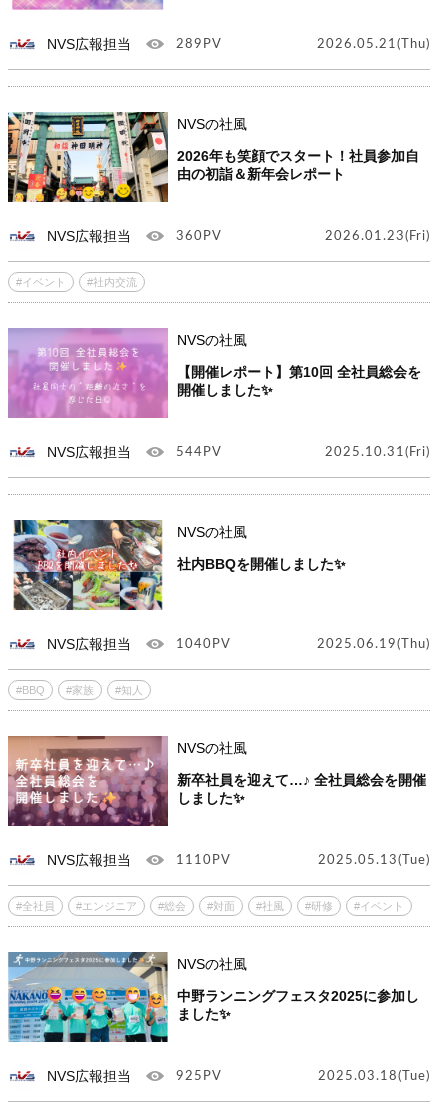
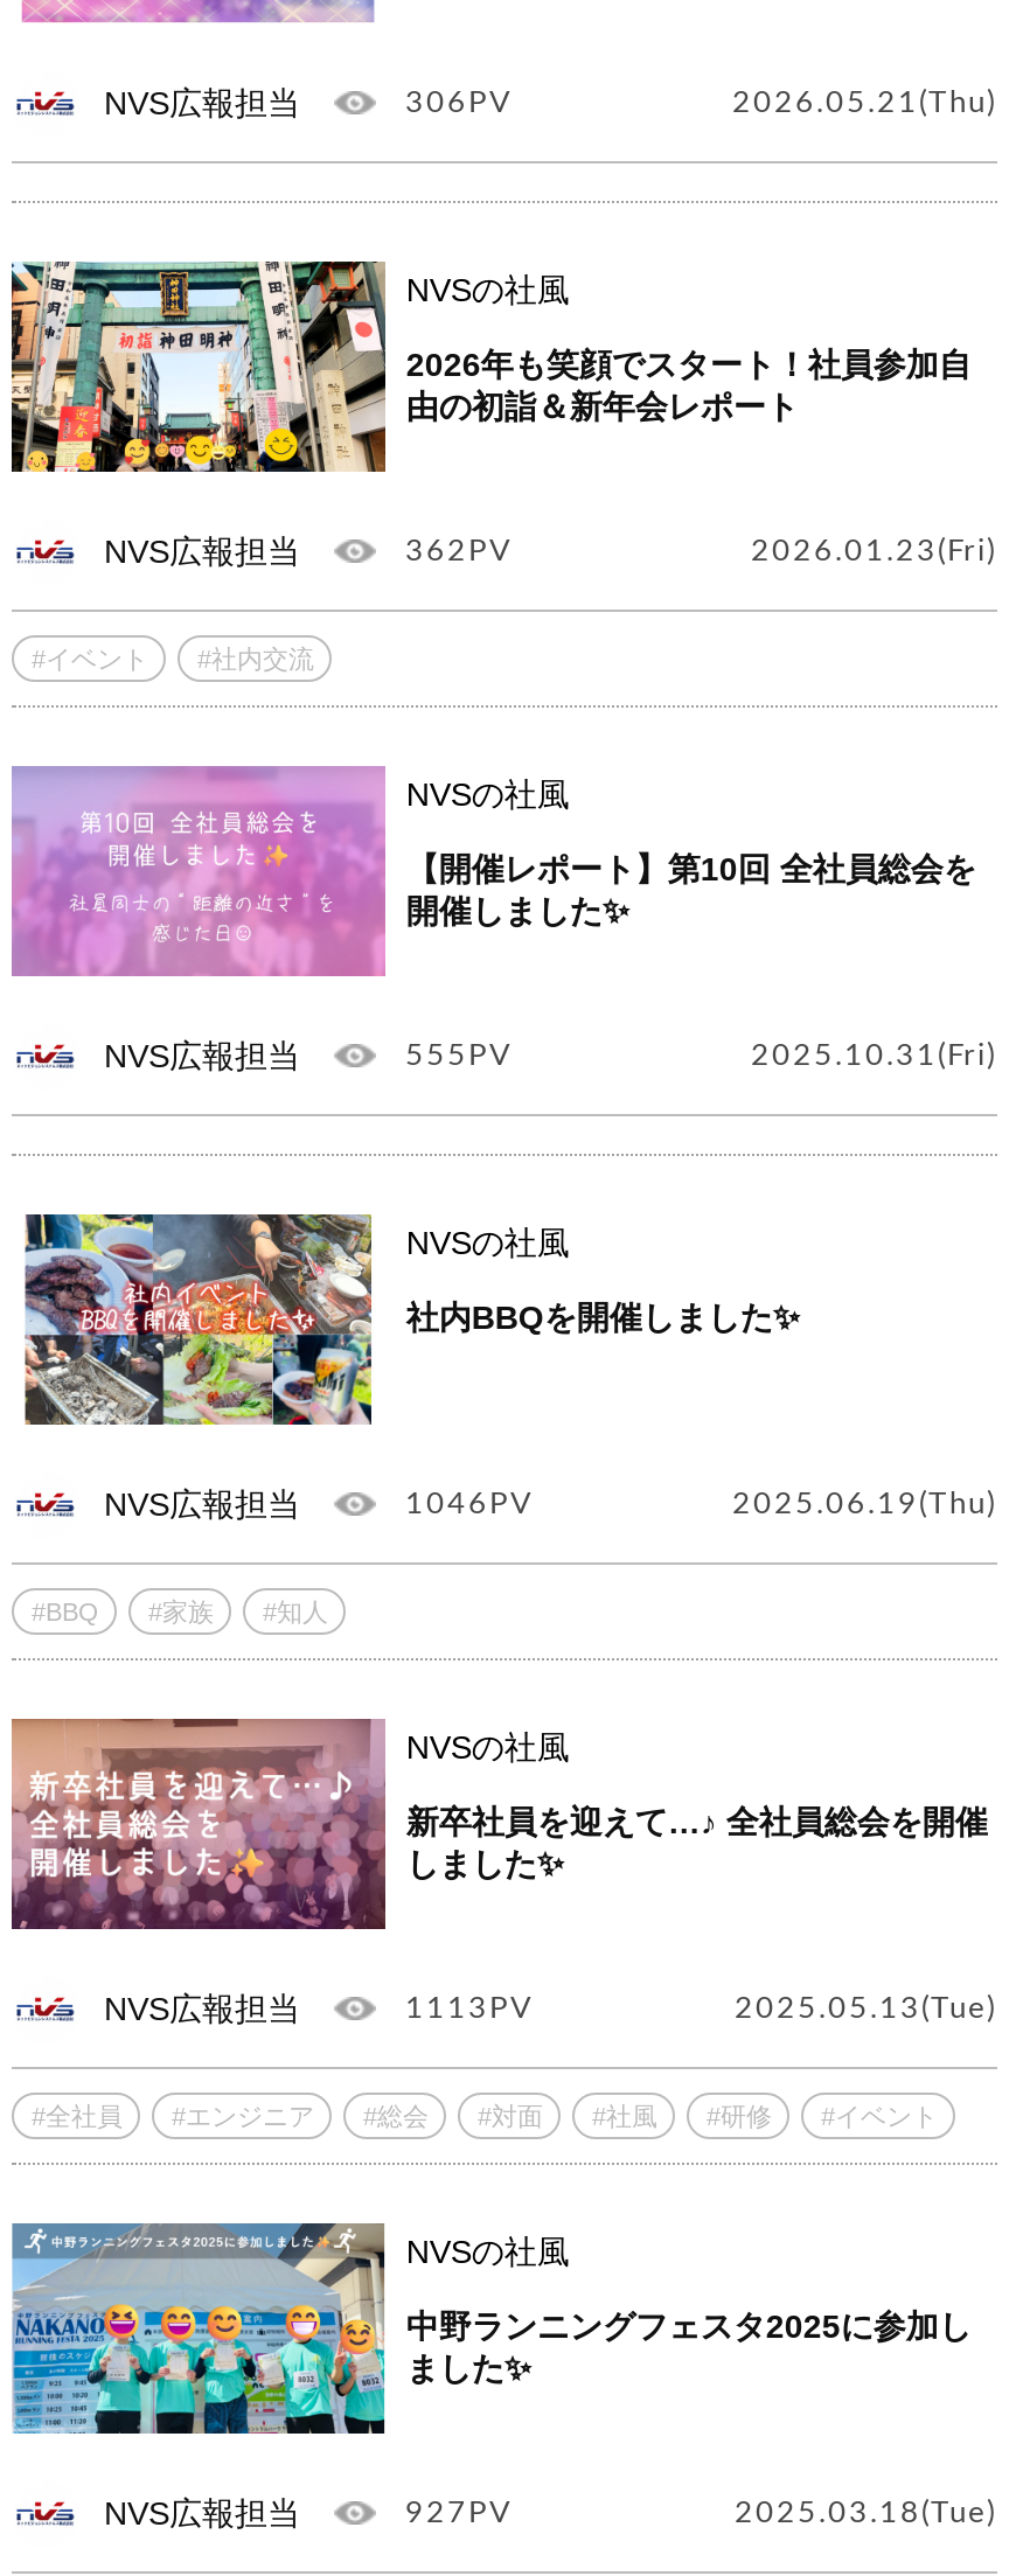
- 289PV
+ 306PV

- 360PV
+ 362PV

- 544PV
+ 555PV

- 1040PV
+ 1046PV

- 1110PV
+ 1113PV

- 925PV
+ 927PV
